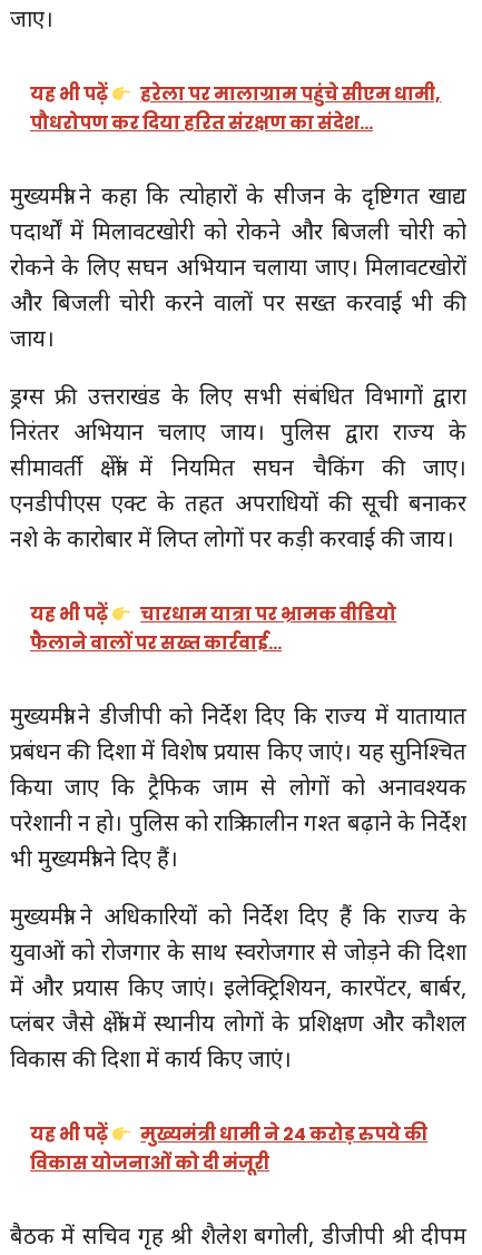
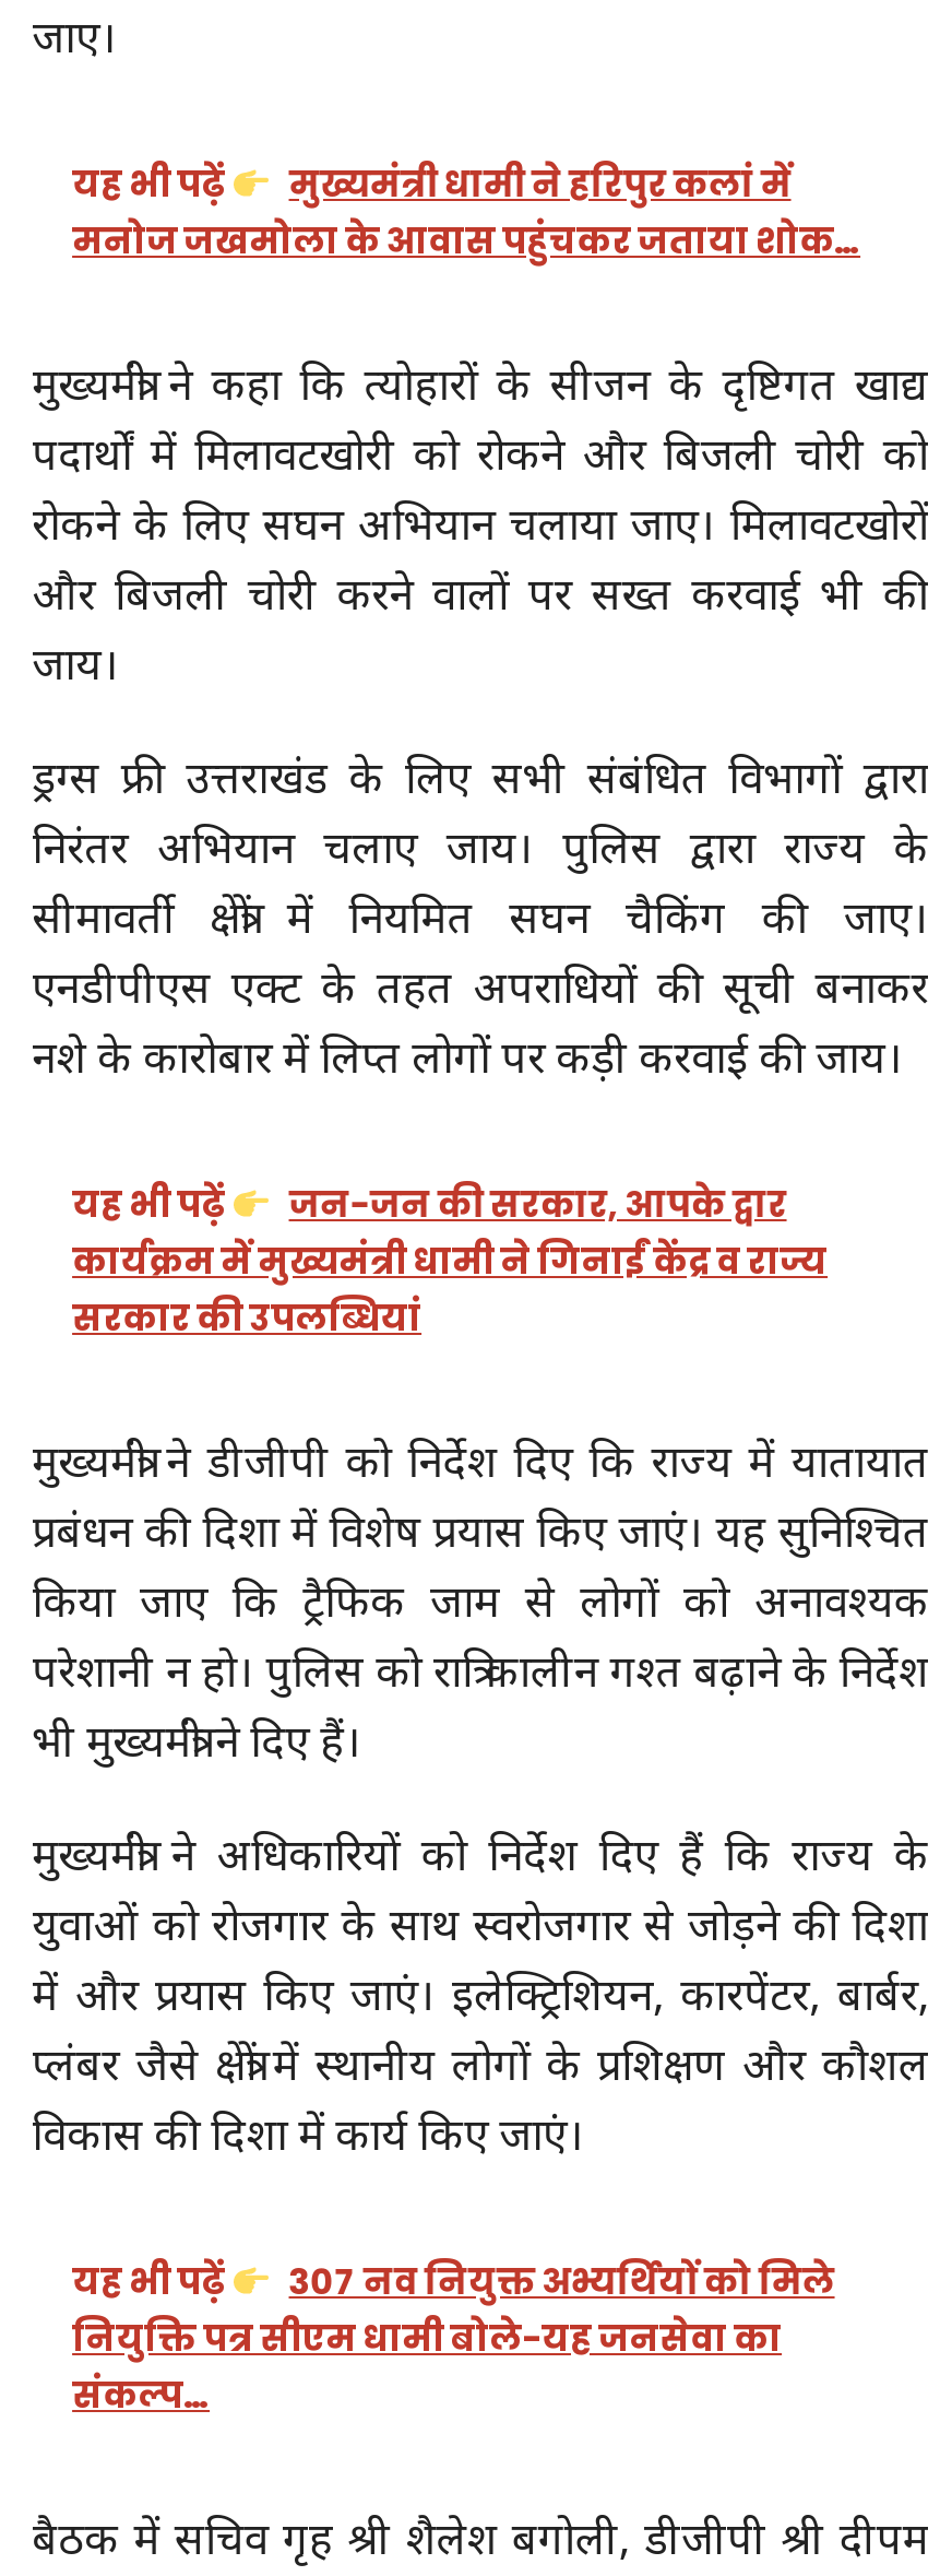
- हरेला पर मालाग्राम पहुंचे सीएम धामी,
- पौधरोपण कर दिया हरित संरक्षण का संदेश…
+ मुख्यमंत्री धामी ने हरिपुर कलां में
+ मनोज जखमोला के आवास पहुंचकर जताया शोक…

- चारधाम यात्रा पर भ्रामक वीडियो
- फैलाने वालों पर सख्त कार्रवाई…
+ जन-जन की सरकार, आपके द्वार
+ कार्यक्रम में मुख्यमंत्री धामी ने गिनाईं केंद्र व राज्य
+ सरकार की उपलब्धियां

- मुख्यमंत्री धामी ने 24 करोड़ रुपये की
- विकास योजनाओं को दी मंजूरी
+ 307 नव नियुक्त अभ्यर्थियों को मिले
+ नियुक्ति पत्र सीएम धामी बोले-यह जनसेवा का
+ संकल्प…
